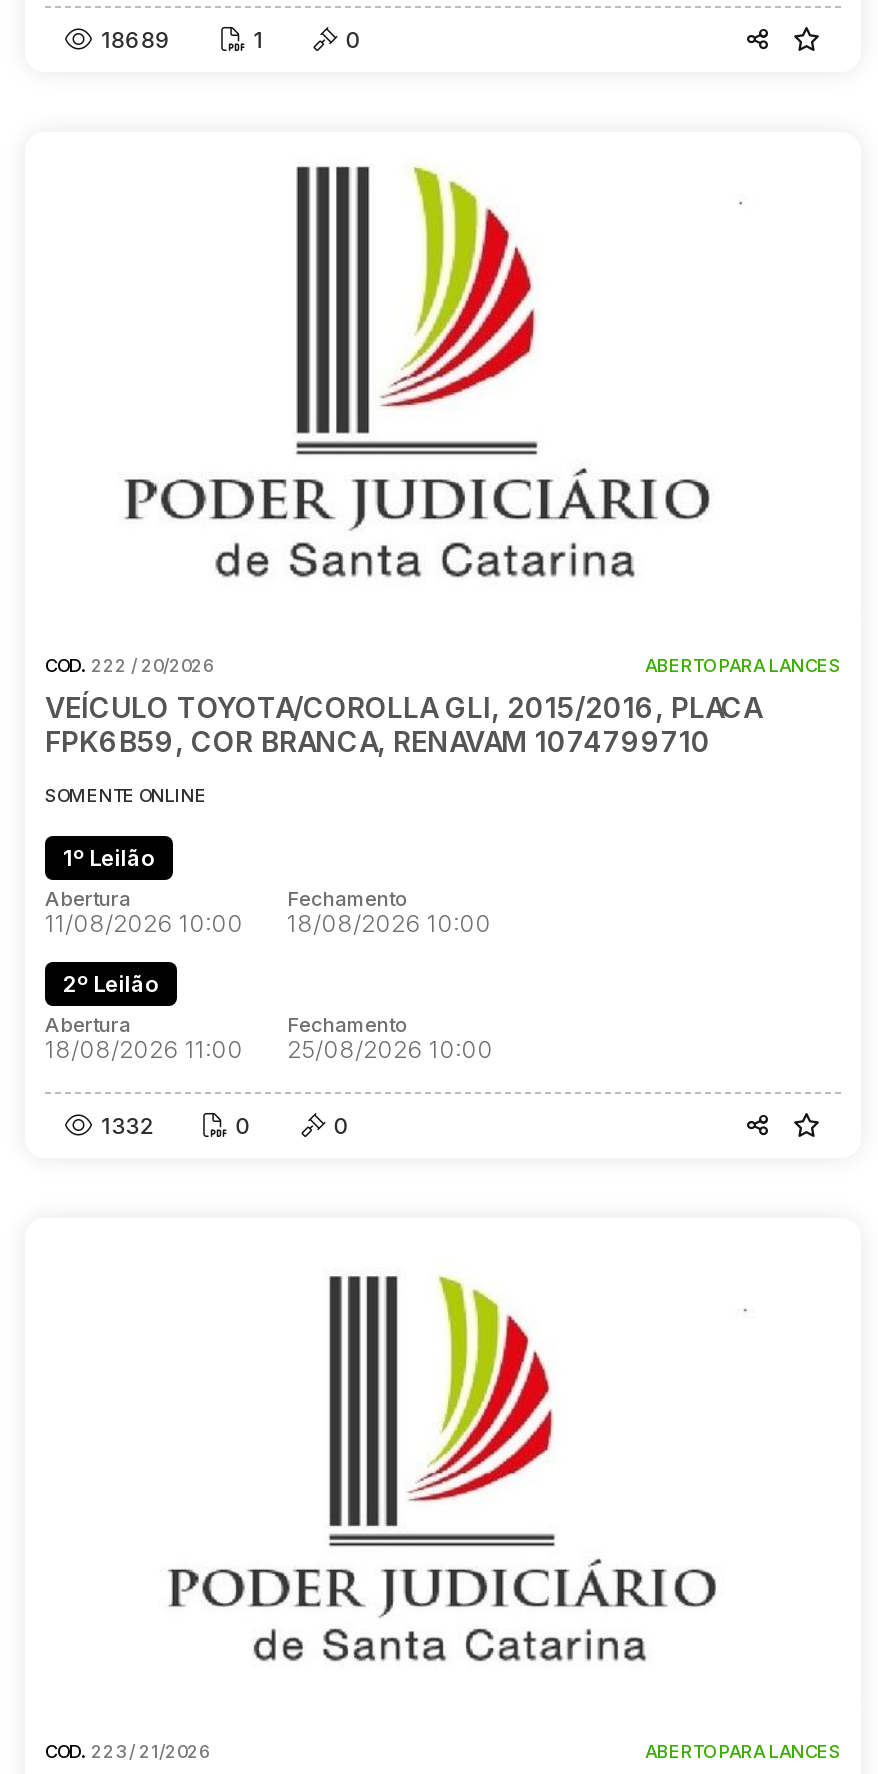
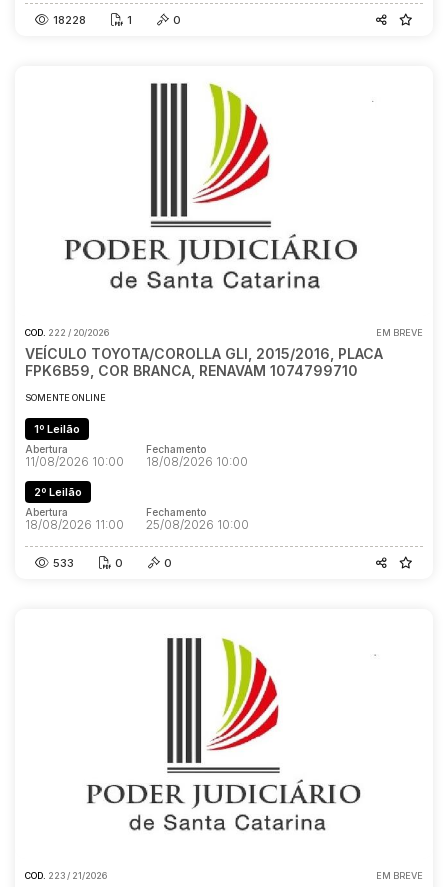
- 18689
+ 18228

- ABERTO PARA LANCES
+ EM BREVE

- 1332
+ 533

- ABERTO PARA LANCES
+ EM BREVE
